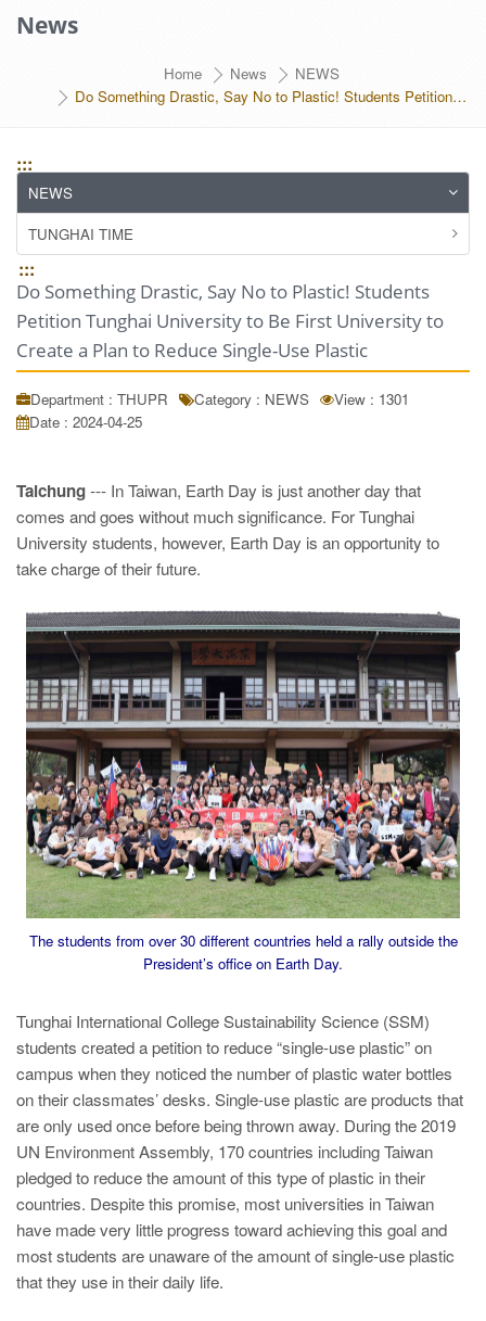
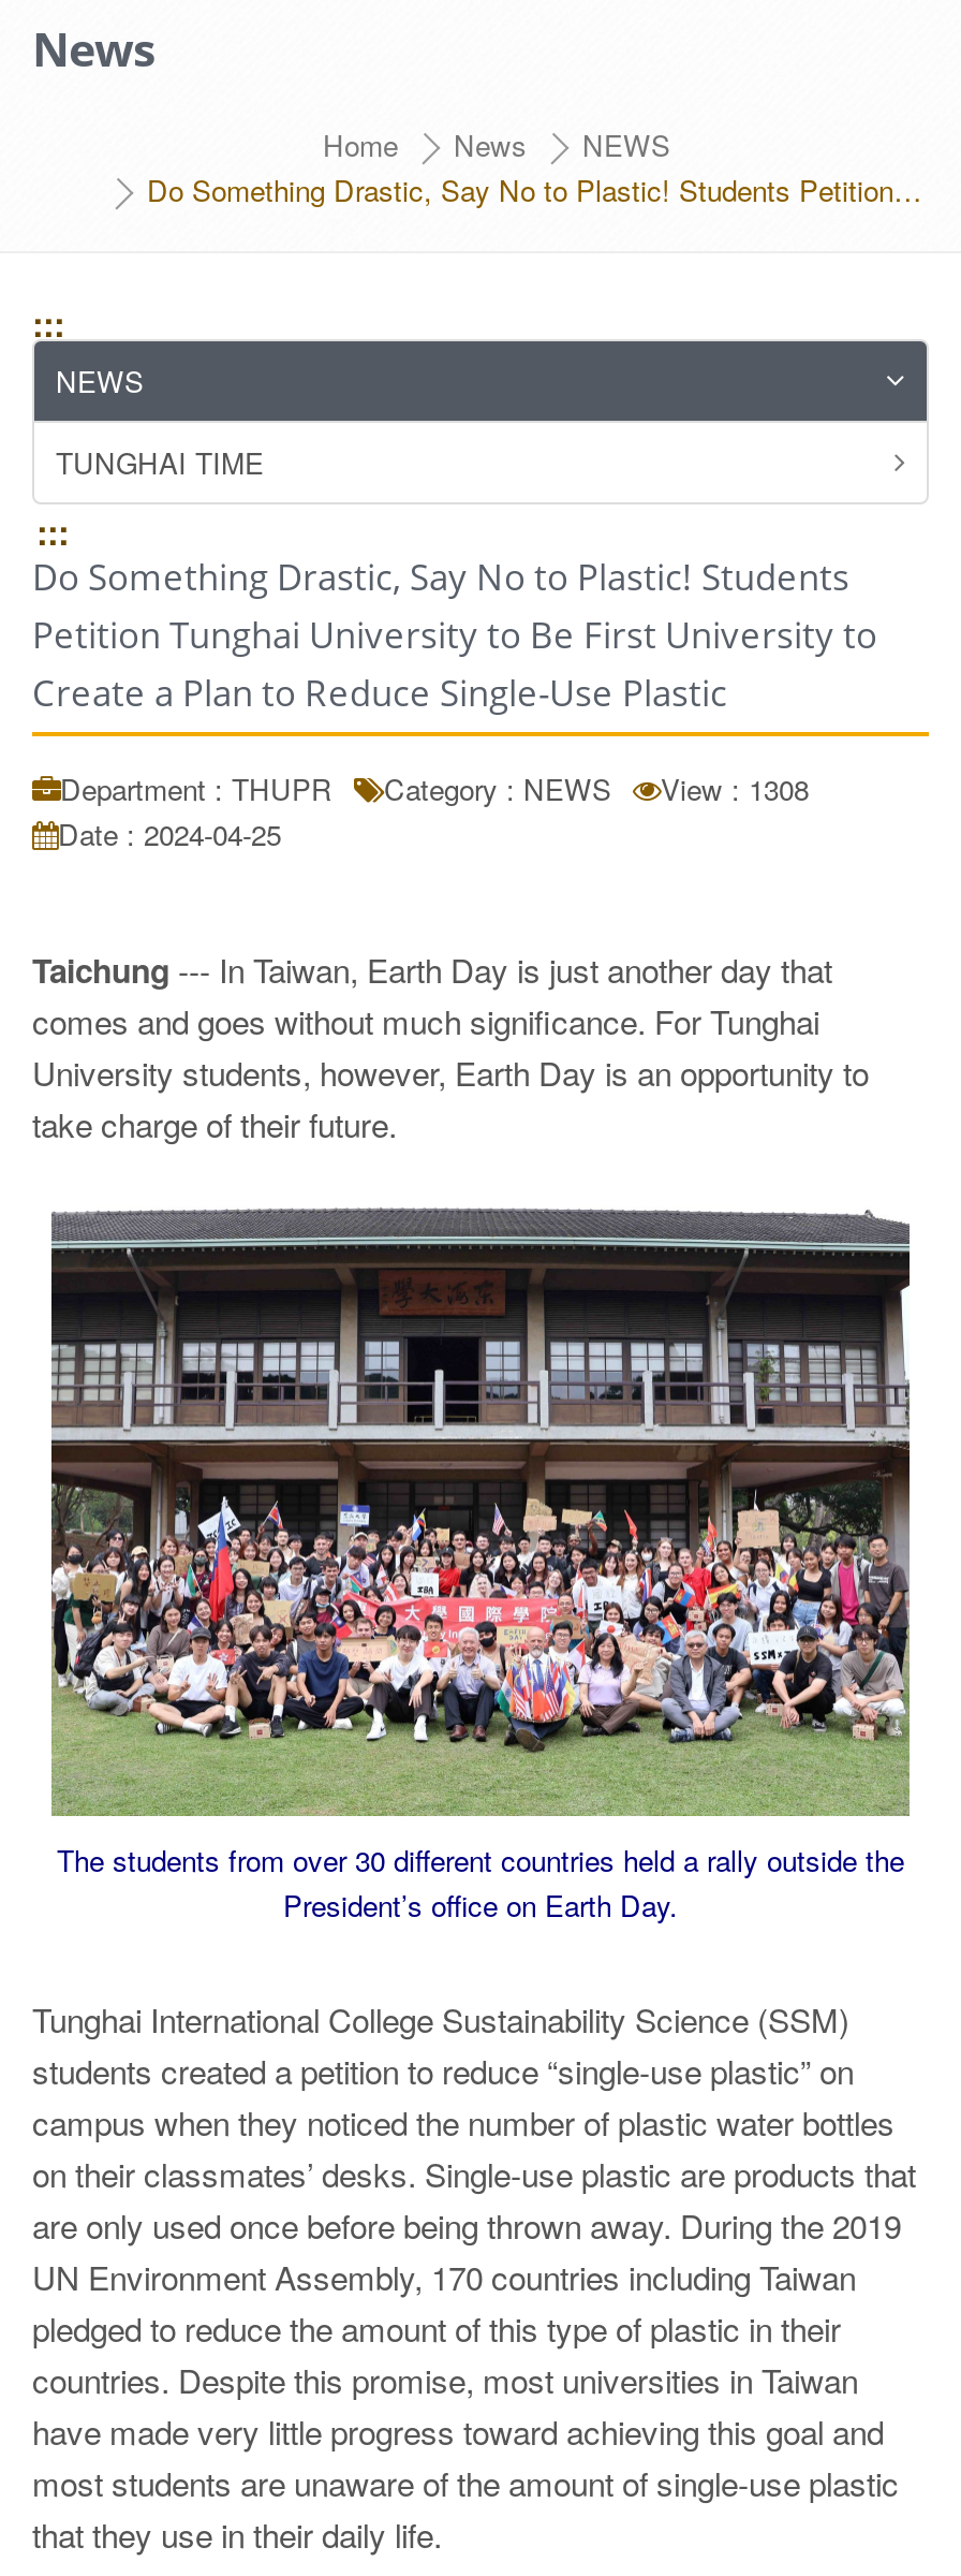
- Department : THUPR Category : NEWS View : 1301
+ Department : THUPR Category : NEWS View : 1308
